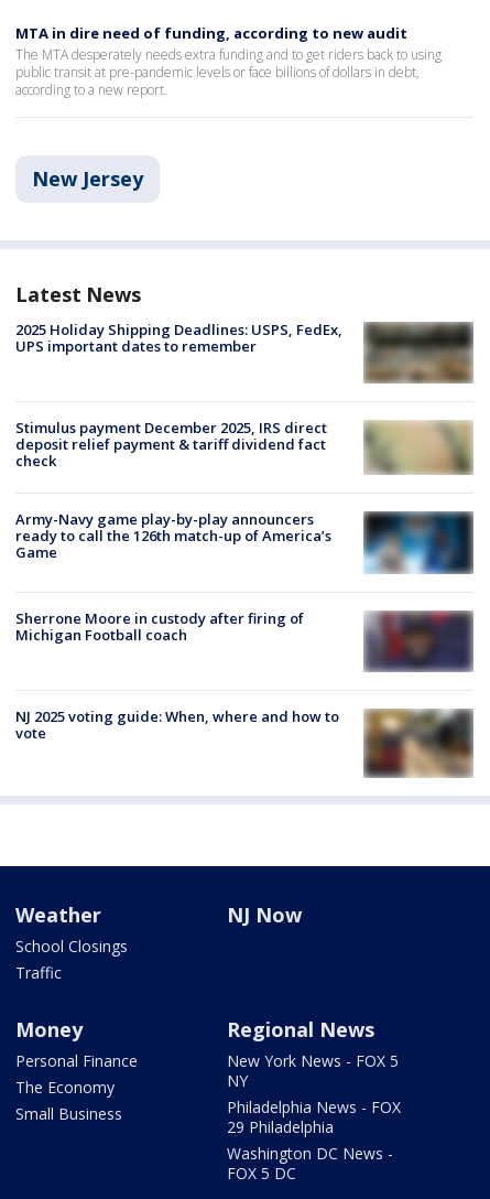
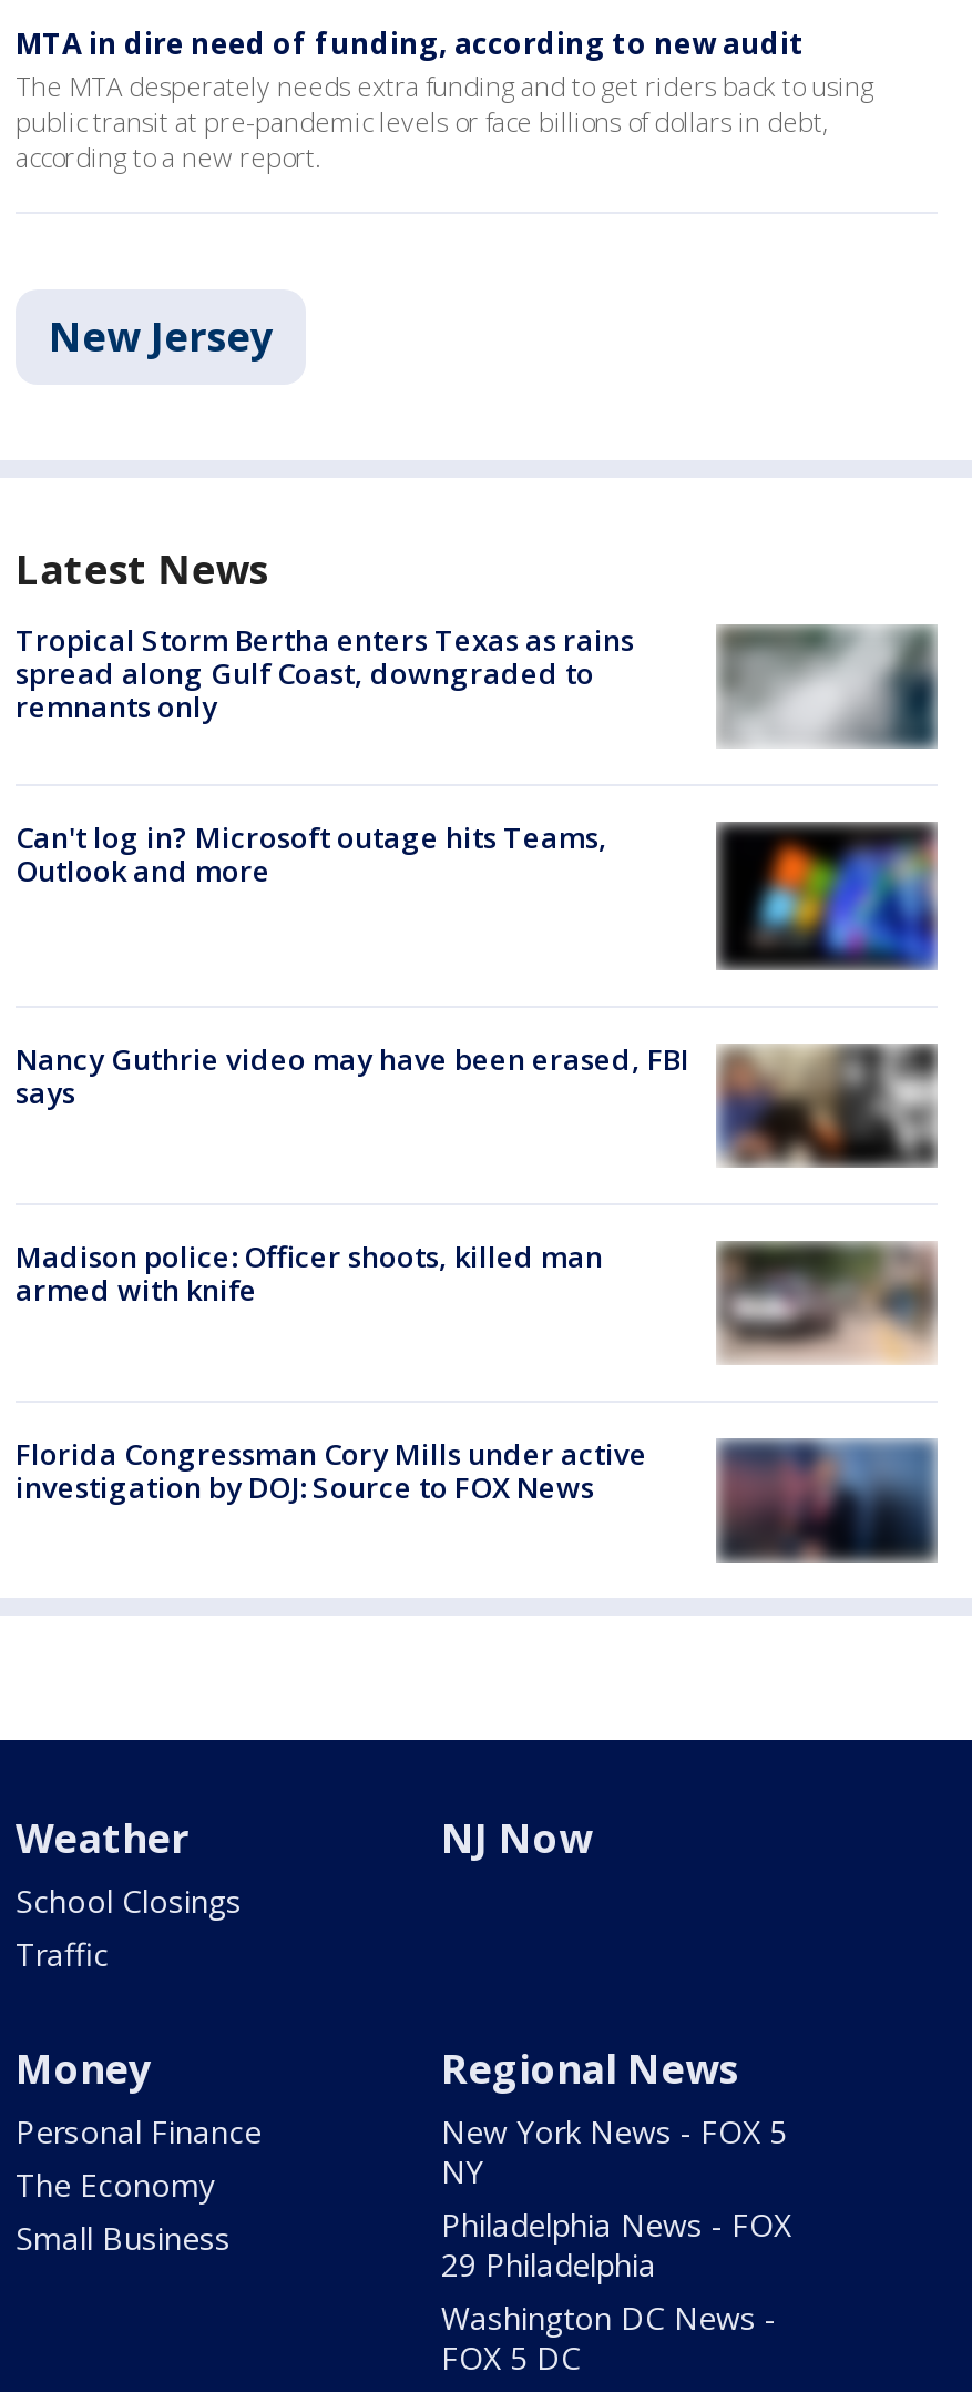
- [image]
- 2025 Holiday Shipping Deadlines: USPS, FedEx,
- UPS important dates to remember
+ [image]
+ Tropical Storm Bertha enters Texas as rains
+ spread along Gulf Coast, downgraded to
+ remnants only

- Stimulus payment December 2025, IRS direct
- deposit relief payment & tariff dividend fact
- check
+ Can't log in? Microsoft outage hits Teams,
+ Outlook and more

- [image]
+ [image]

- [image]
- Army-Navy game play-by-play announcers
- ready to call the 126th match-up of America’s
- Game
+ [image]
+ Nancy Guthrie video may have been erased, FBI
+ says

- Sherrone Moore in custody after firing of
- Michigan Football coach
+ Madison police: Officer shoots, killed man
+ armed with knife

- [image]
+ [image]

- [image]
- NJ 2025 voting guide: When, where and how to
- vote
+ [image]
+ Florida Congressman Cory Mills under active
+ investigation by DOJ: Source to FOX News
